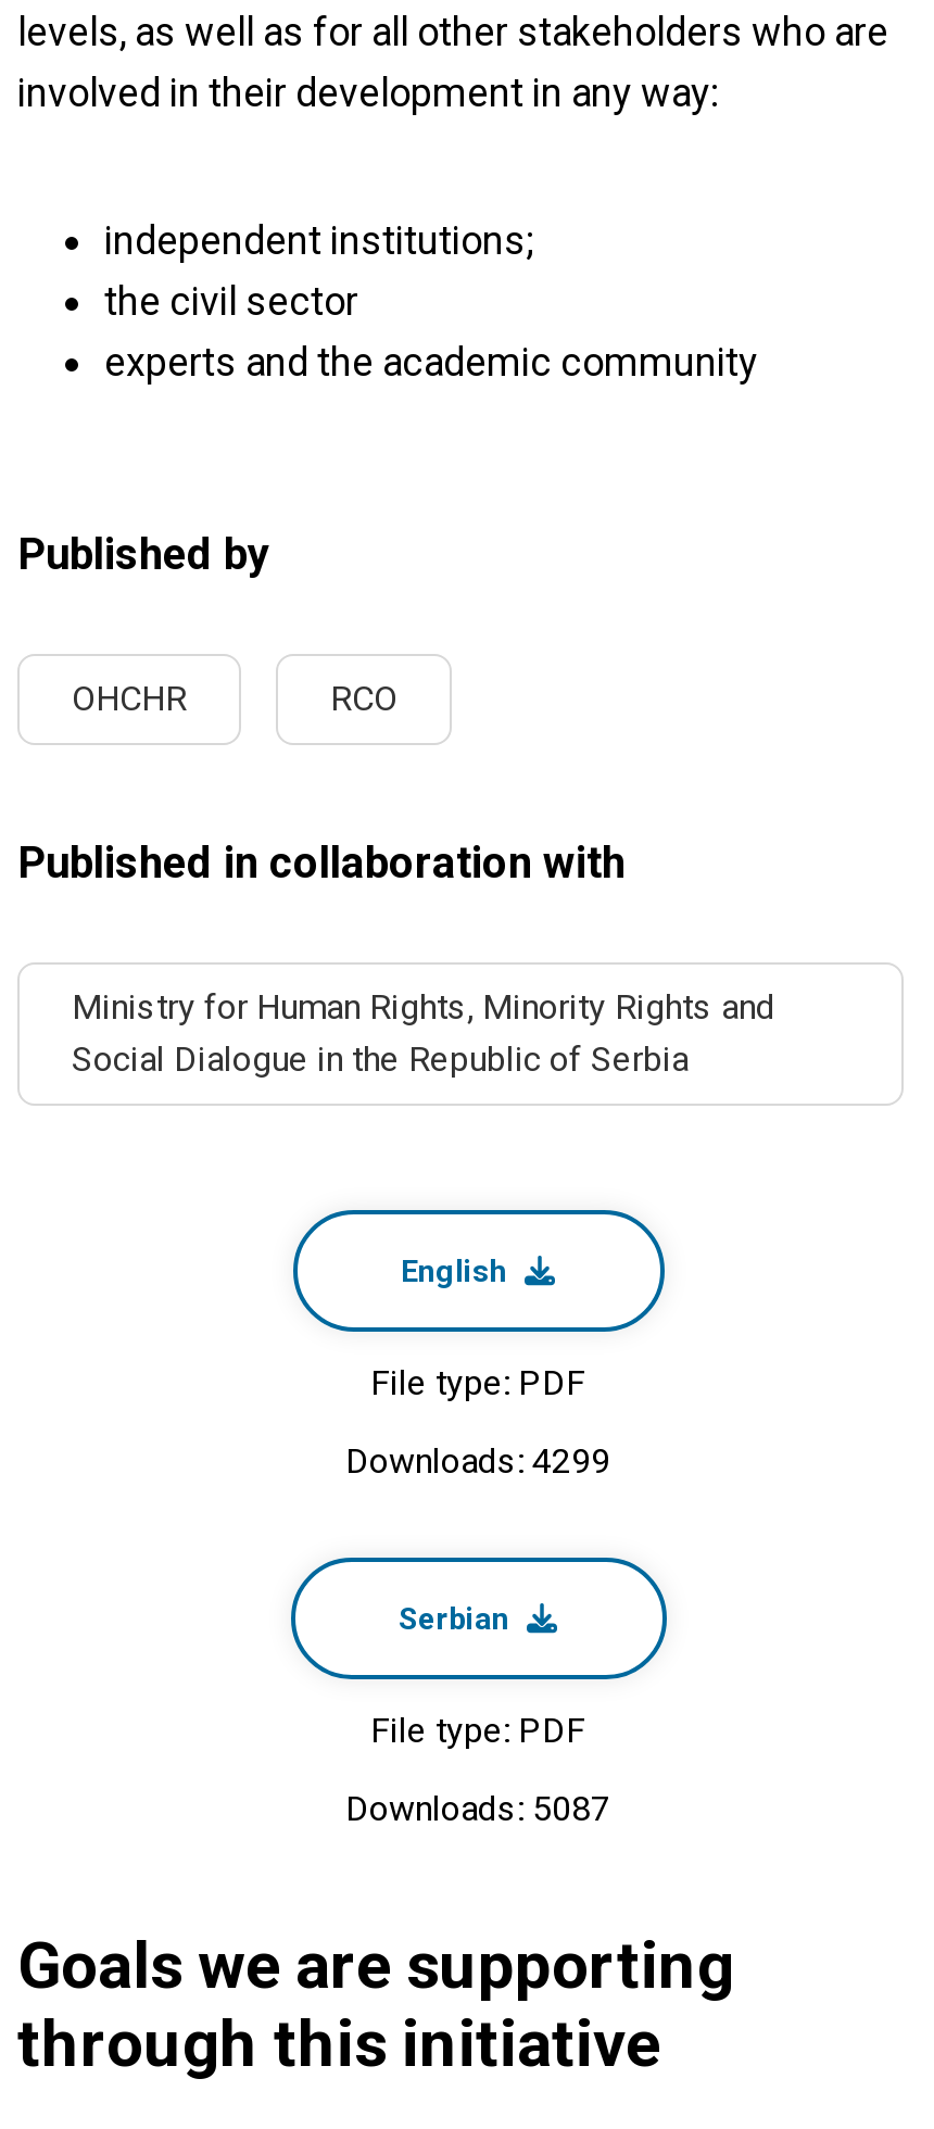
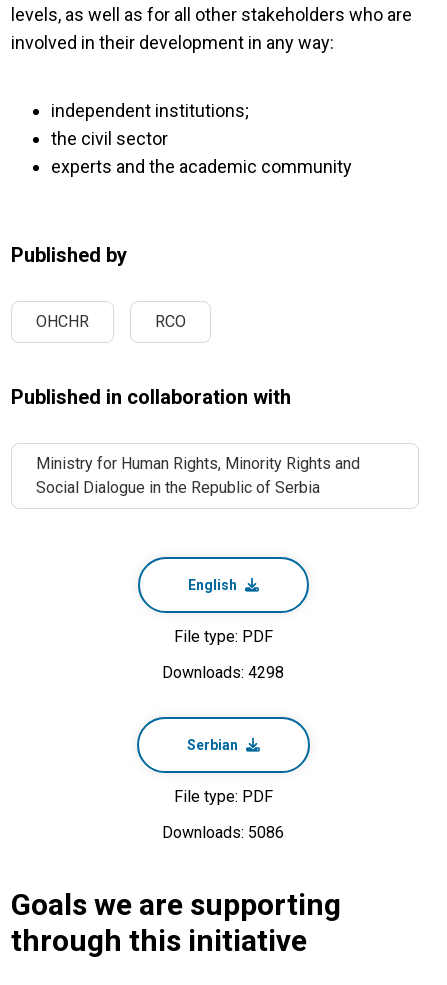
- Downloads: 4299
+ Downloads: 4298

- Downloads: 5087
+ Downloads: 5086
